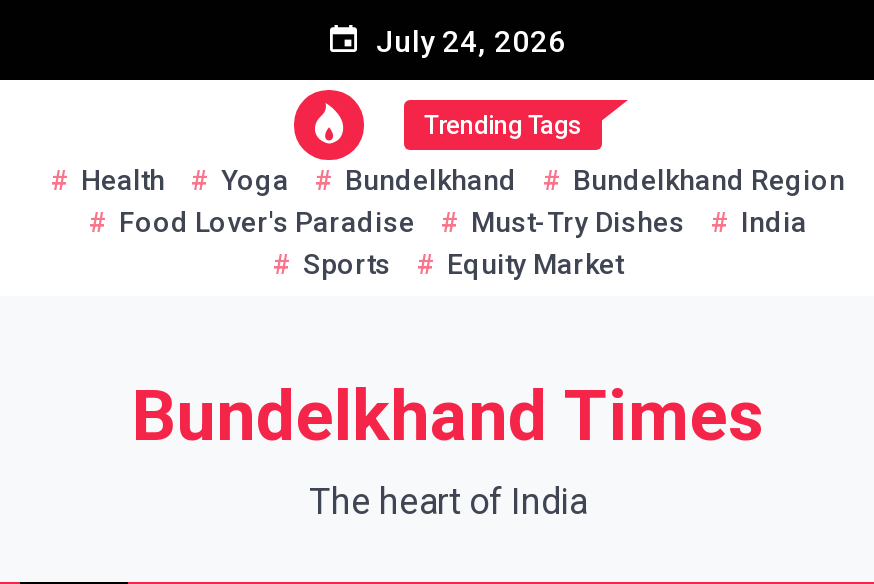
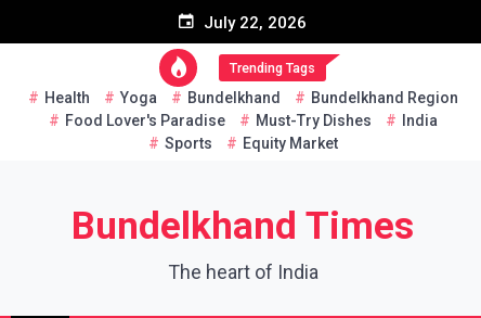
- July 24, 2026
+ July 22, 2026
